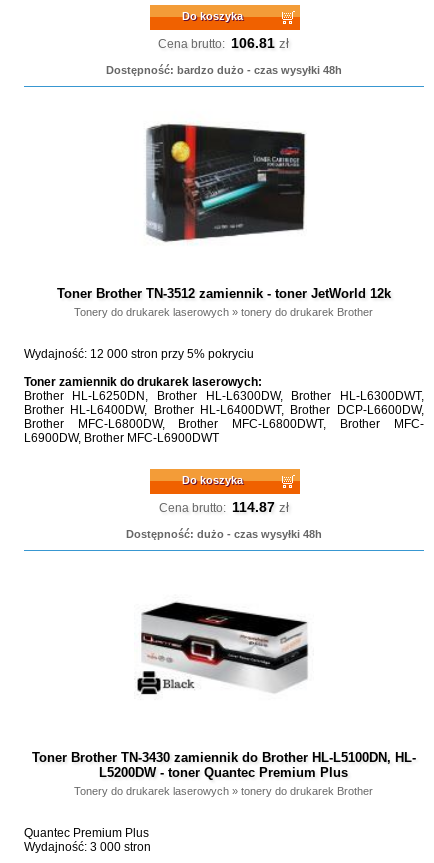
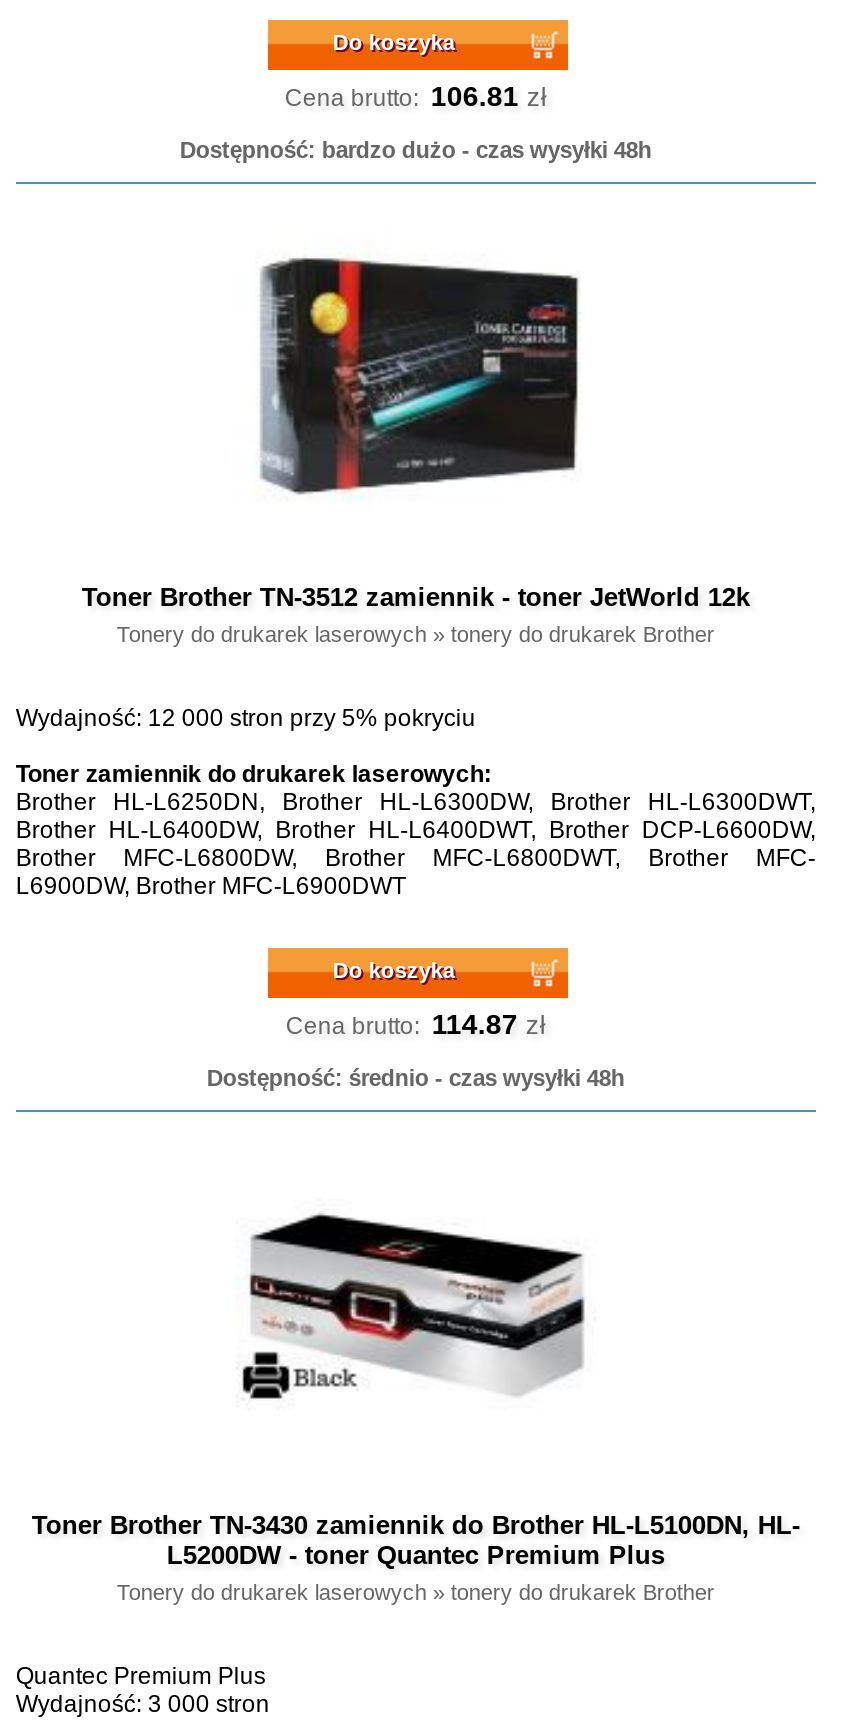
- Dostępność: dużo - czas wysyłki 48h
+ Dostępność: średnio - czas wysyłki 48h
